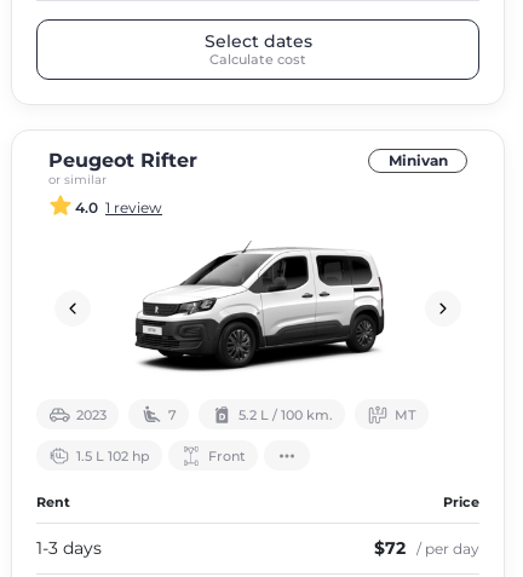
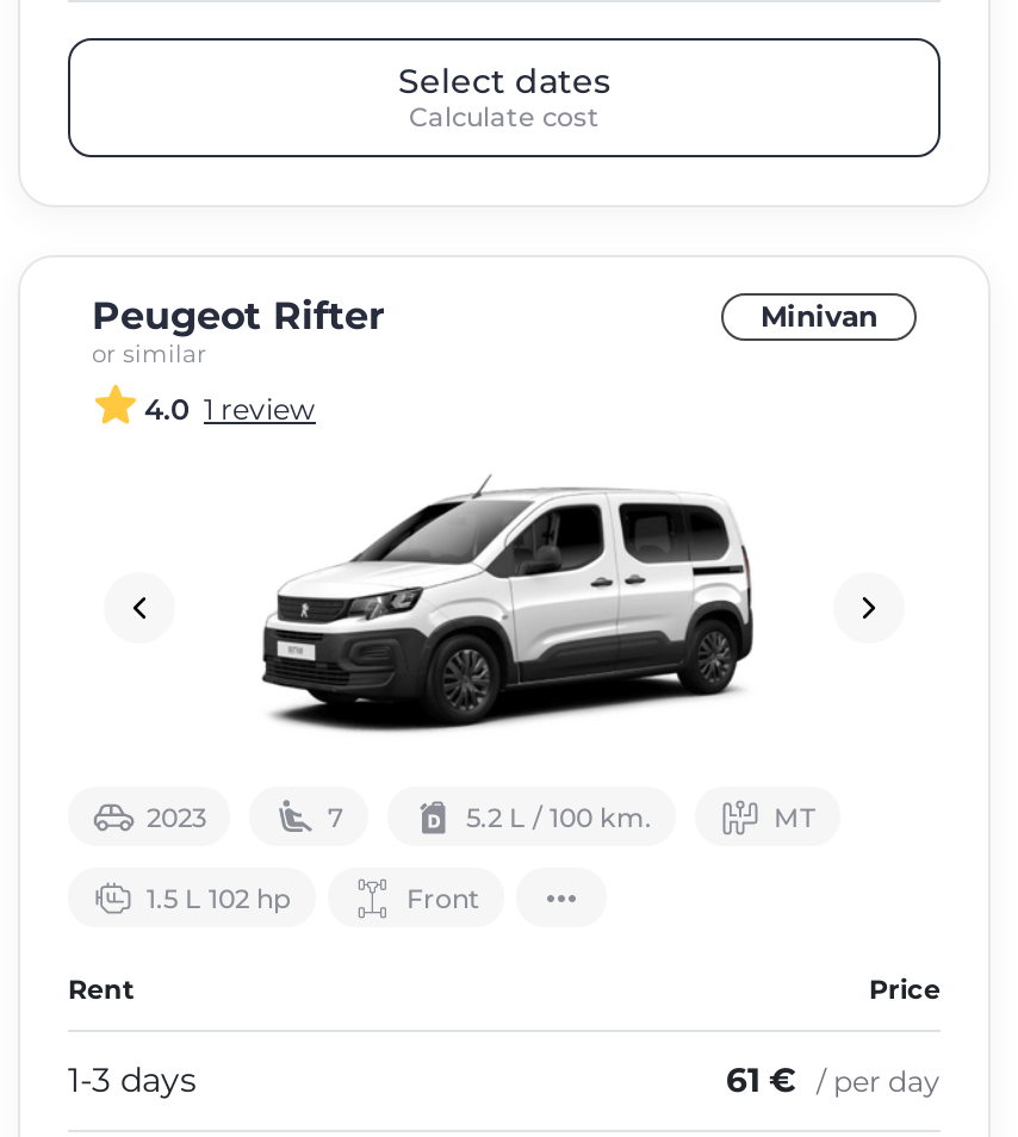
- $72 / per day
+ 61 € / per day
